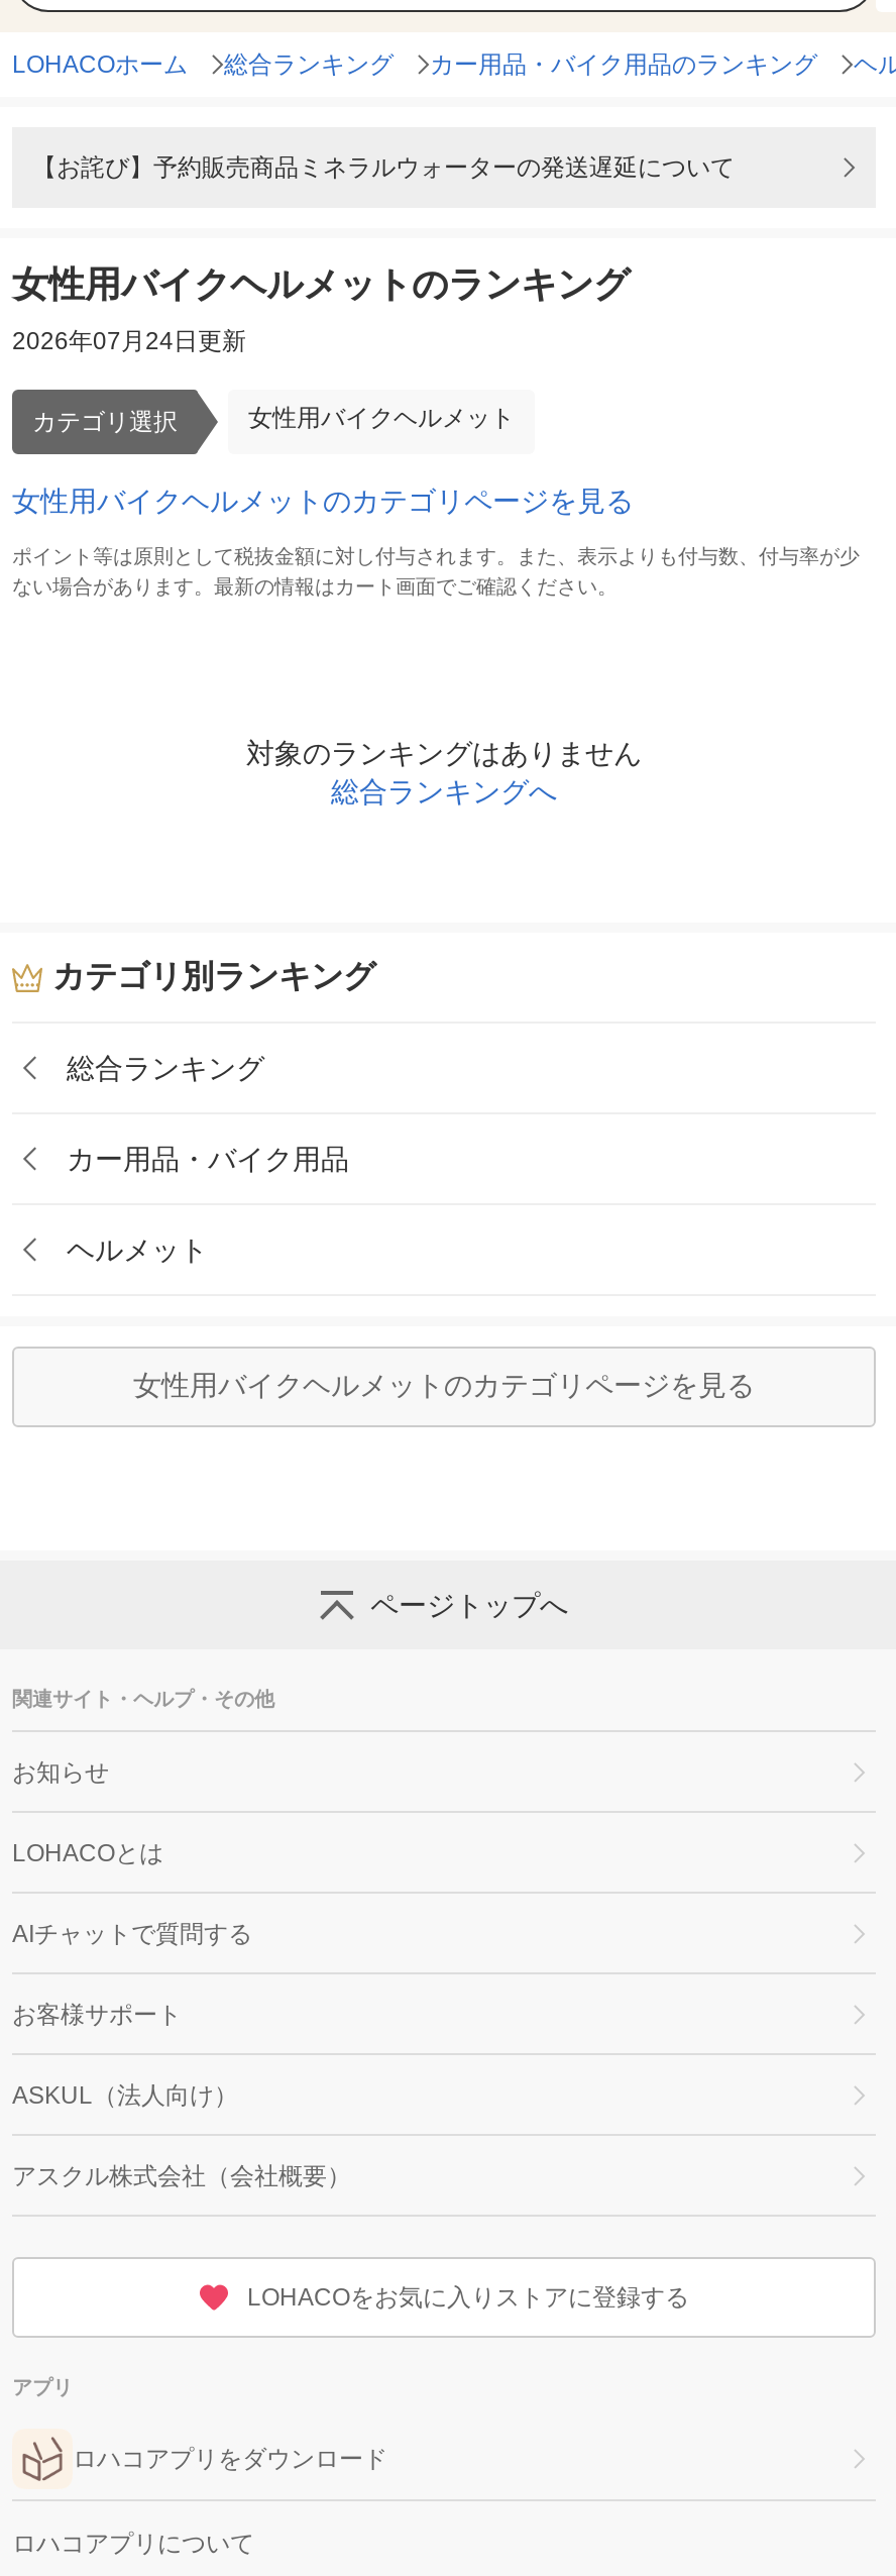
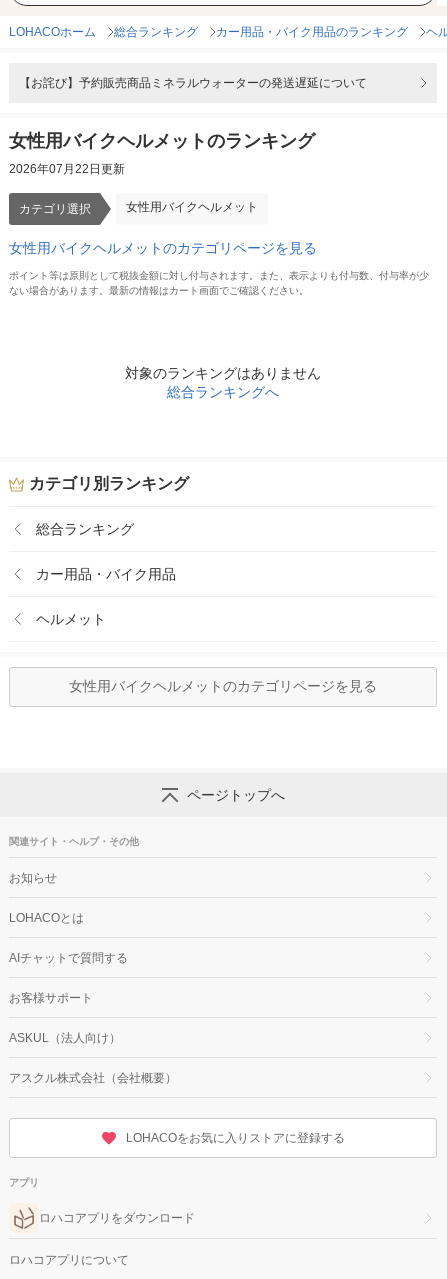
- 2026年07月24日更新
+ 2026年07月22日更新
